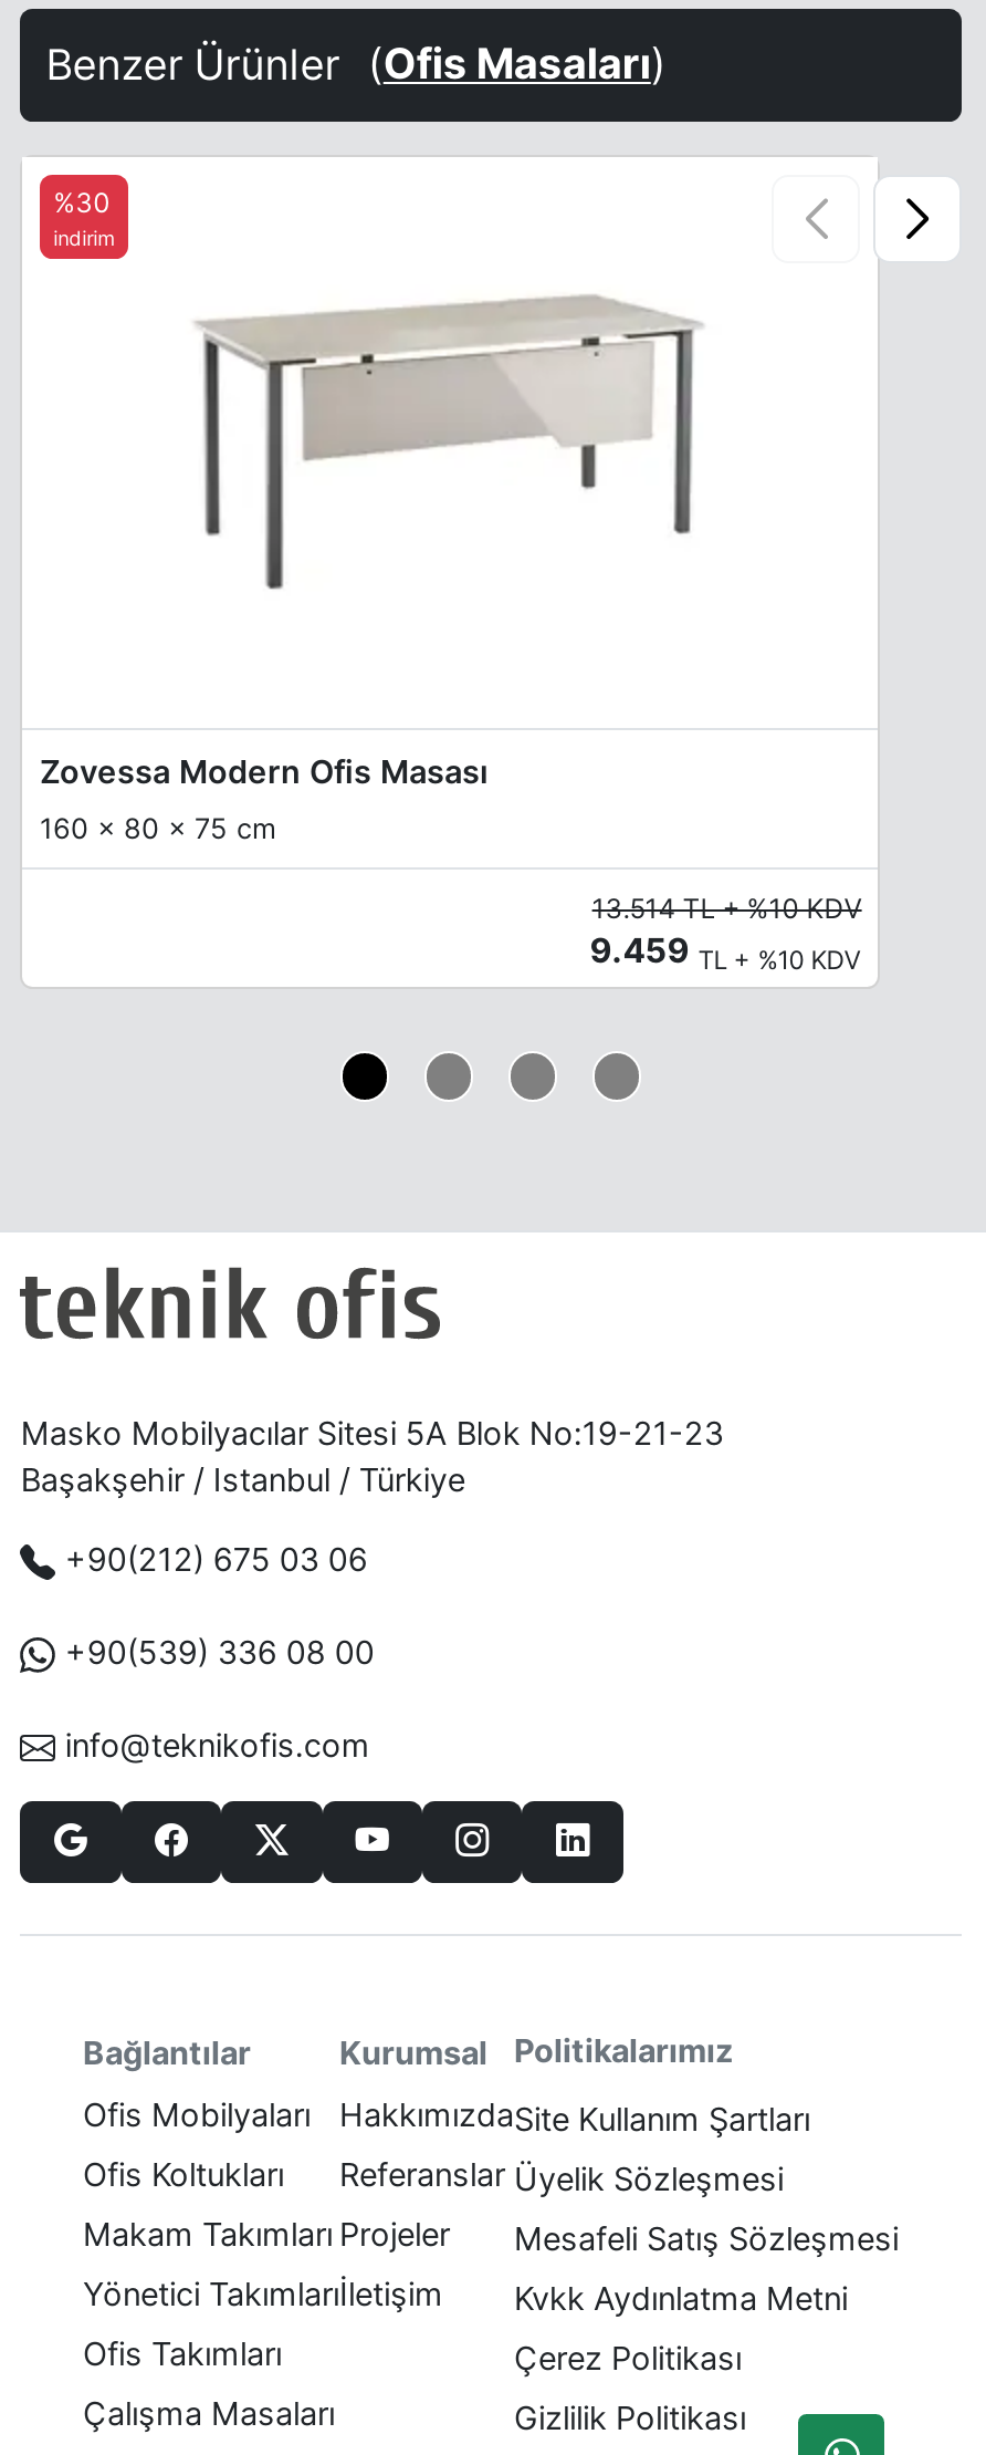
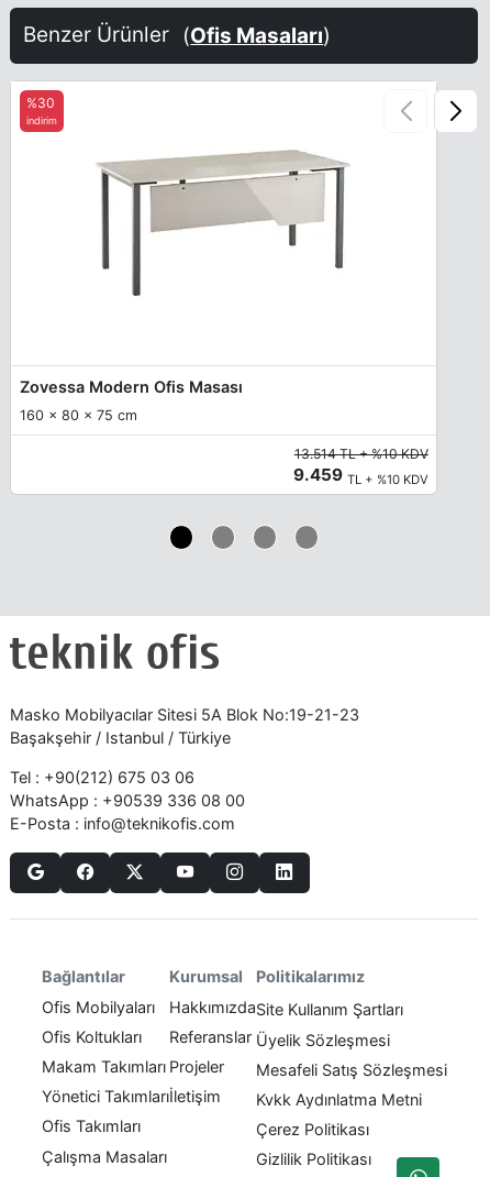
- +90(212) 675 03 06
- +90(539) 336 08 00
- info@teknikofis.com
+ Tel : +90(212) 675 03 06
+ WhatsApp : +90539 336 08 00
+ E-Posta : info@teknikofis.com
